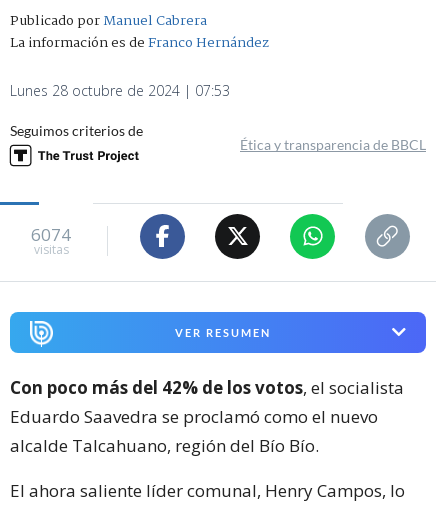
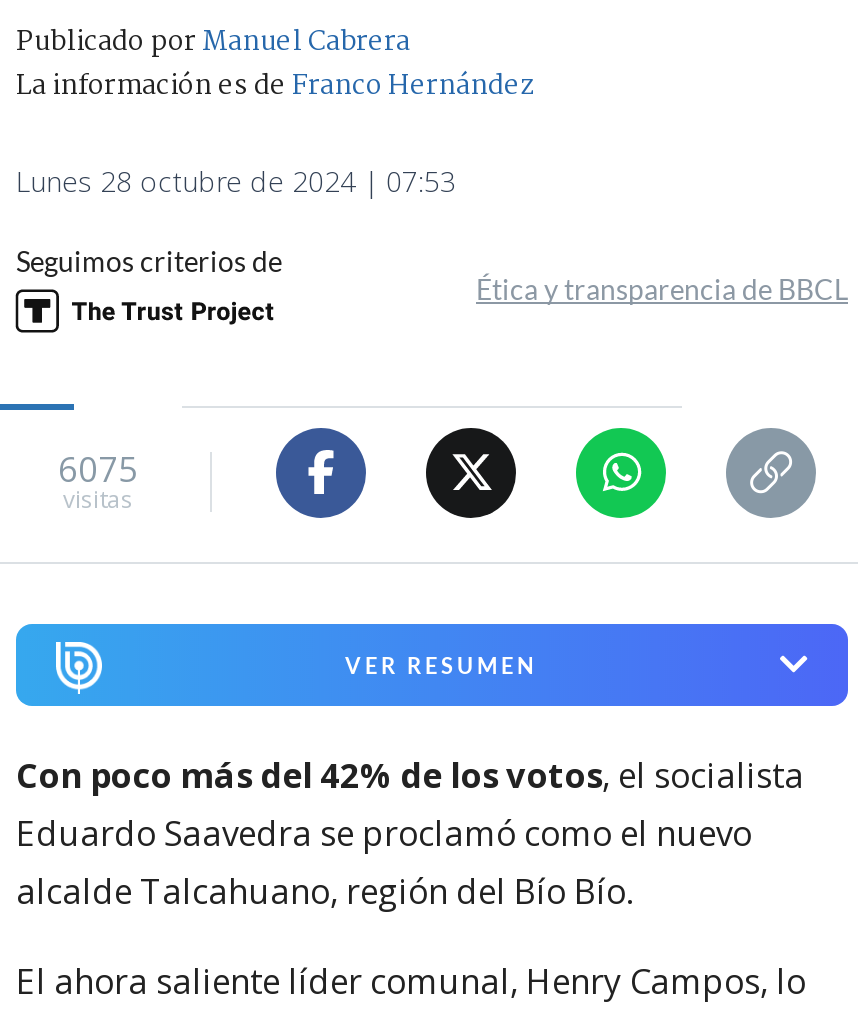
- 6074
+ 6075
